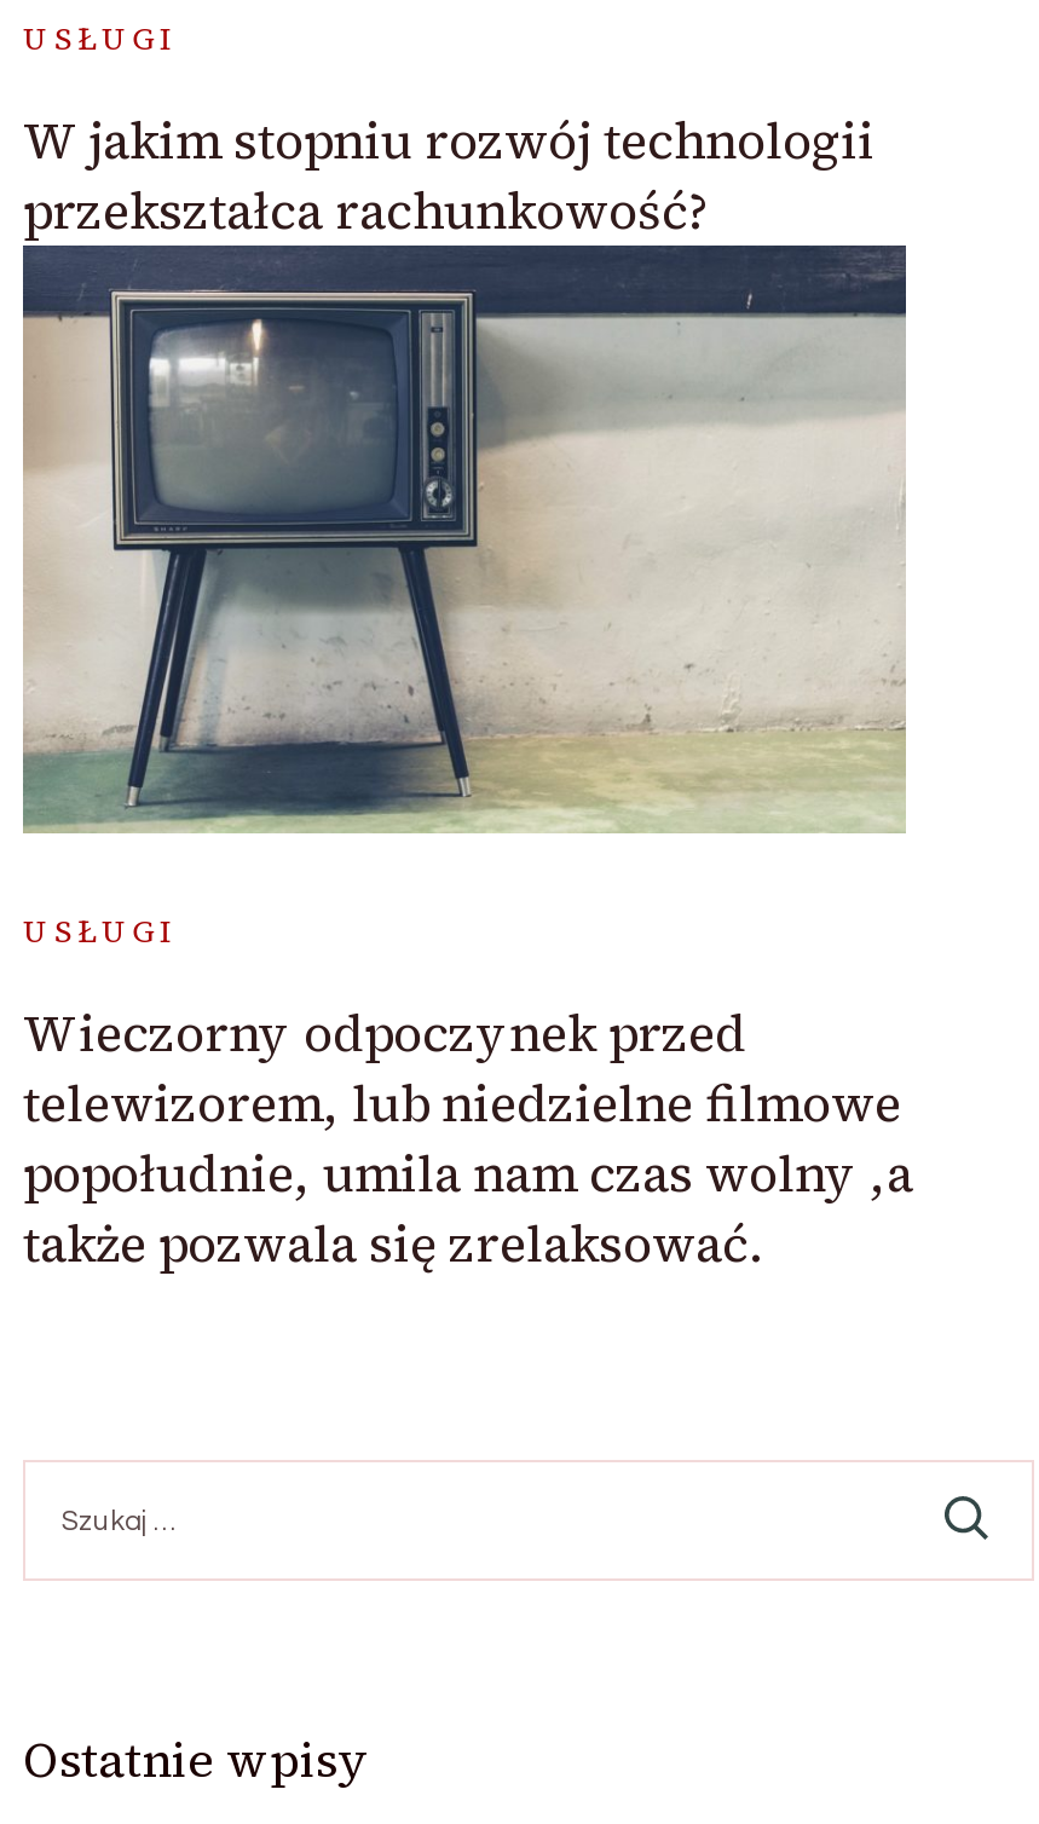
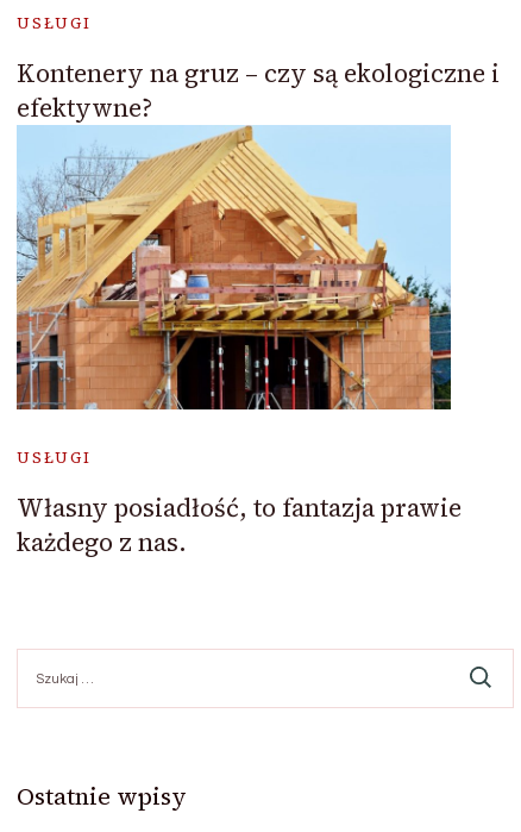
- W jakim stopniu rozwój technologii
- przekształca rachunkowość?
+ Kontenery na gruz – czy są ekologiczne i
+ efektywne?

- [image]
+ [image]

- Wieczorny odpoczynek przed
- telewizorem, lub niedzielne filmowe
- popołudnie, umila nam czas wolny ,a
- także pozwala się zrelaksować.
+ Własny posiadłość, to fantazja prawie
+ każdego z nas.
